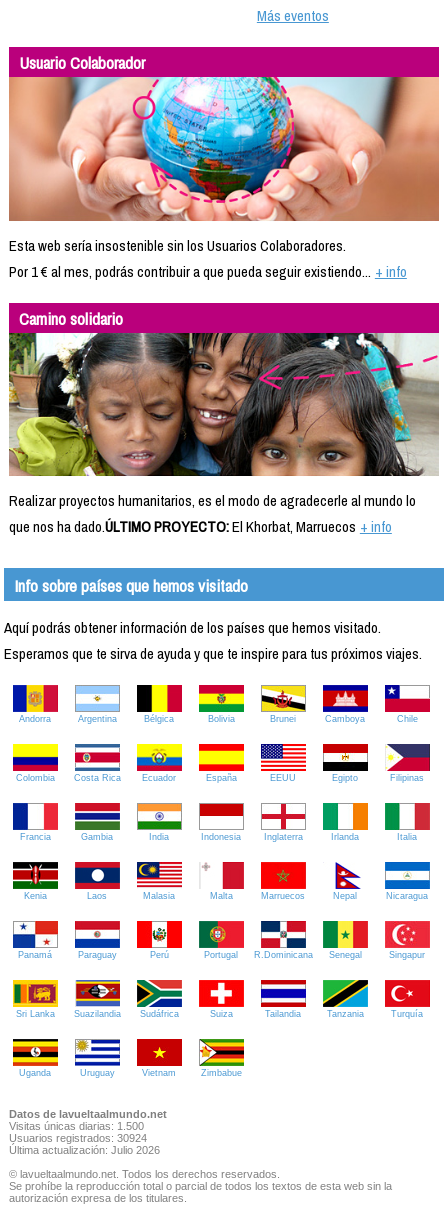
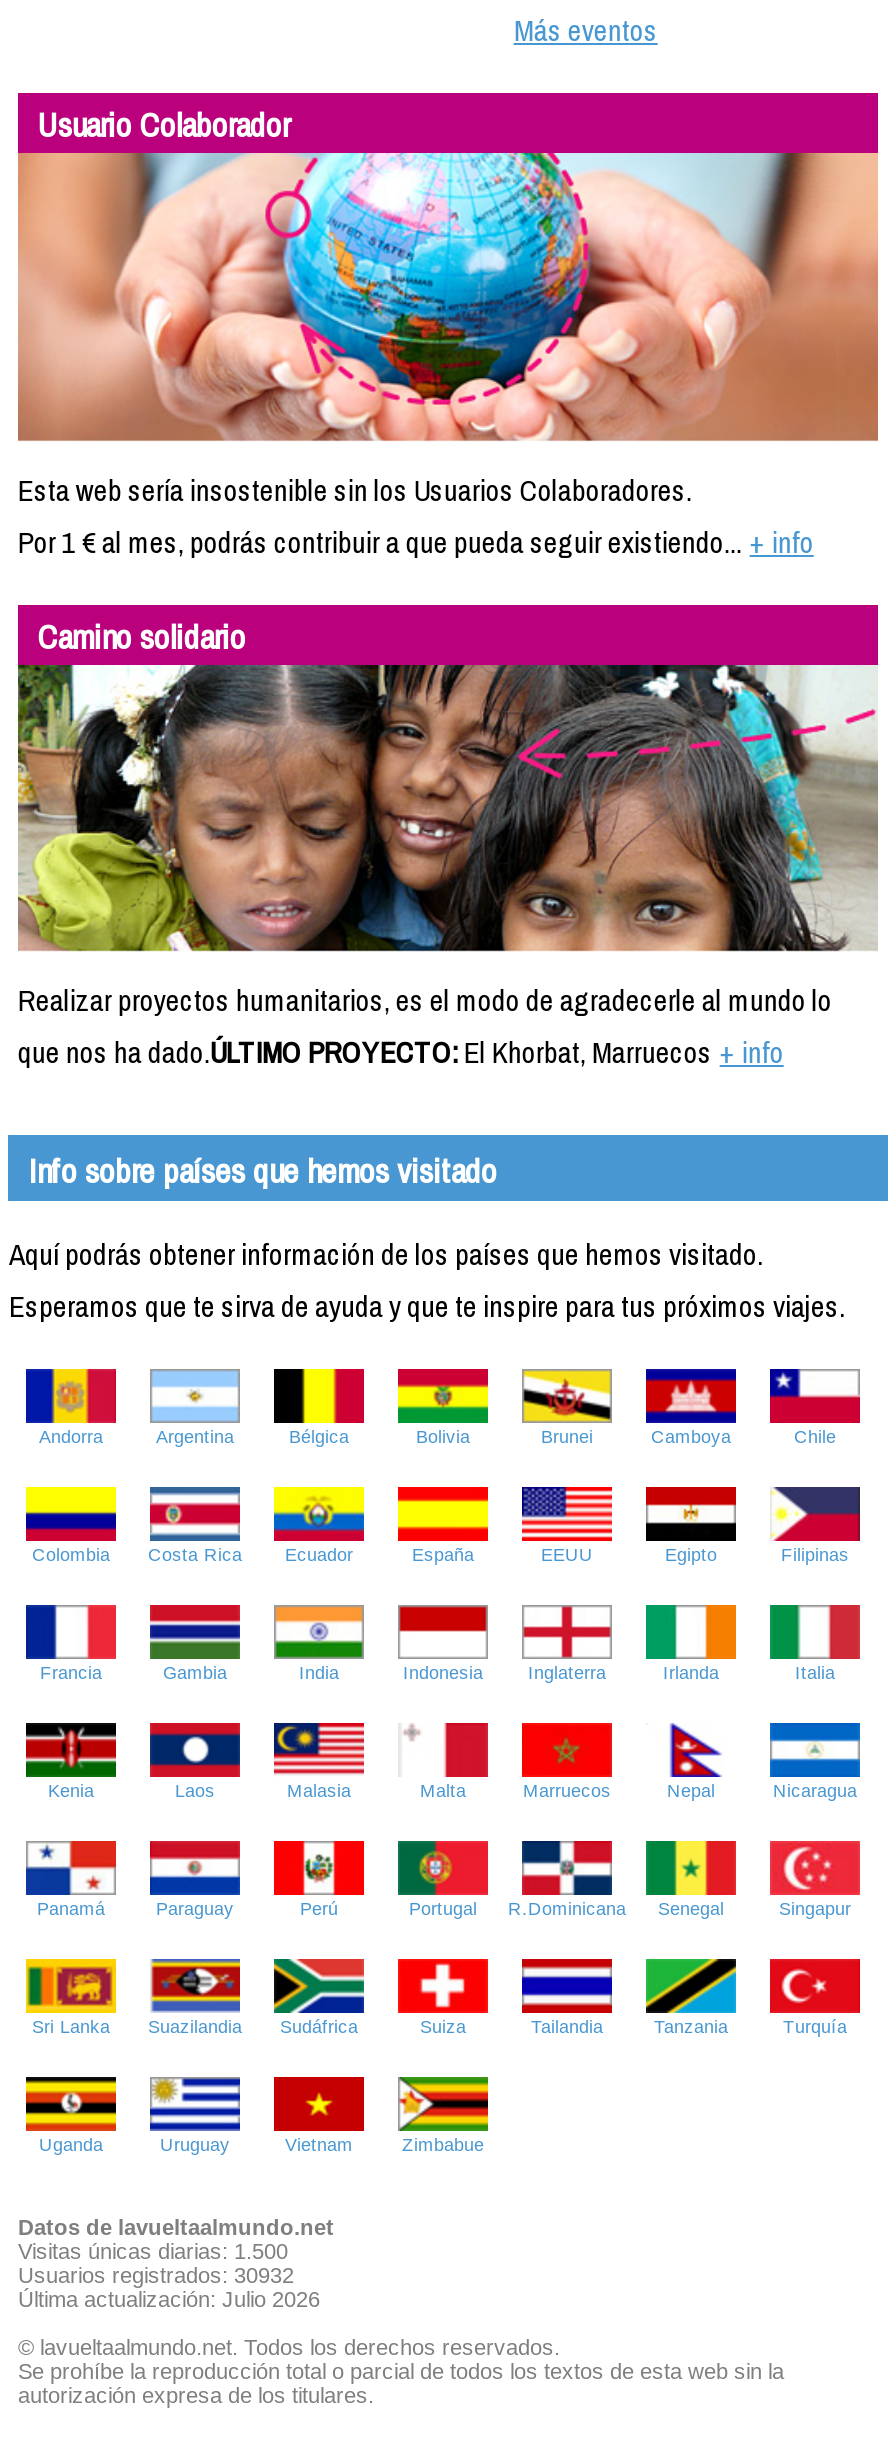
- Usuarios registrados: 30924
+ Usuarios registrados: 30932
